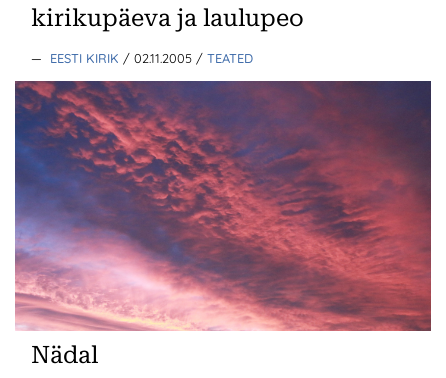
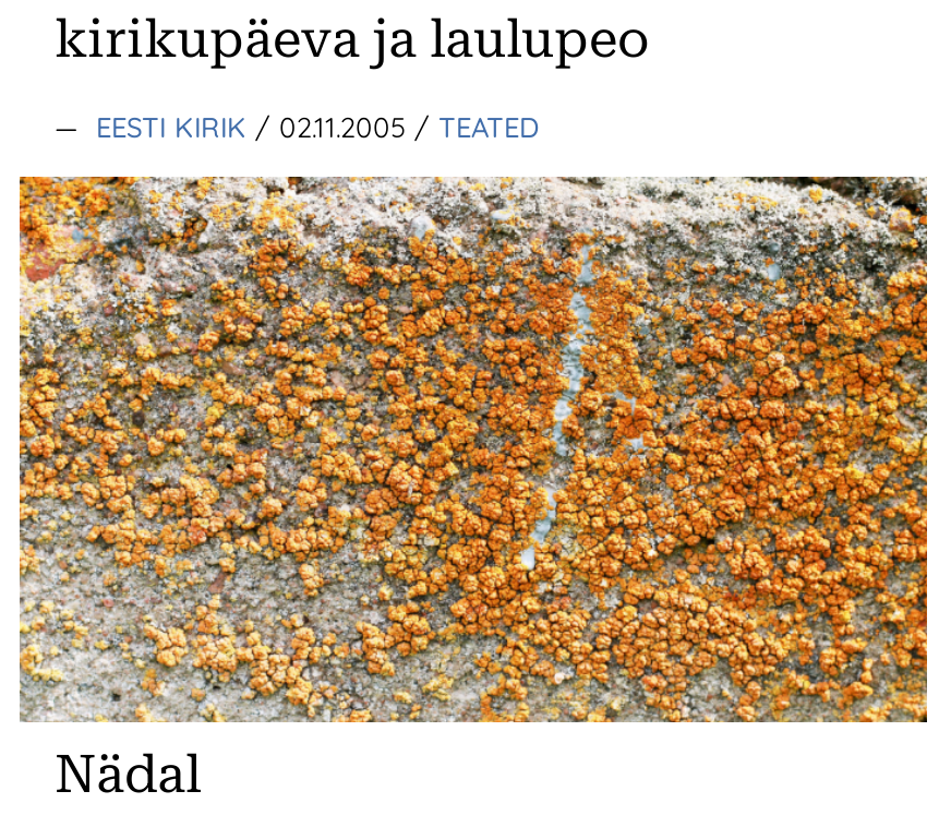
- [image]
+ [image]
